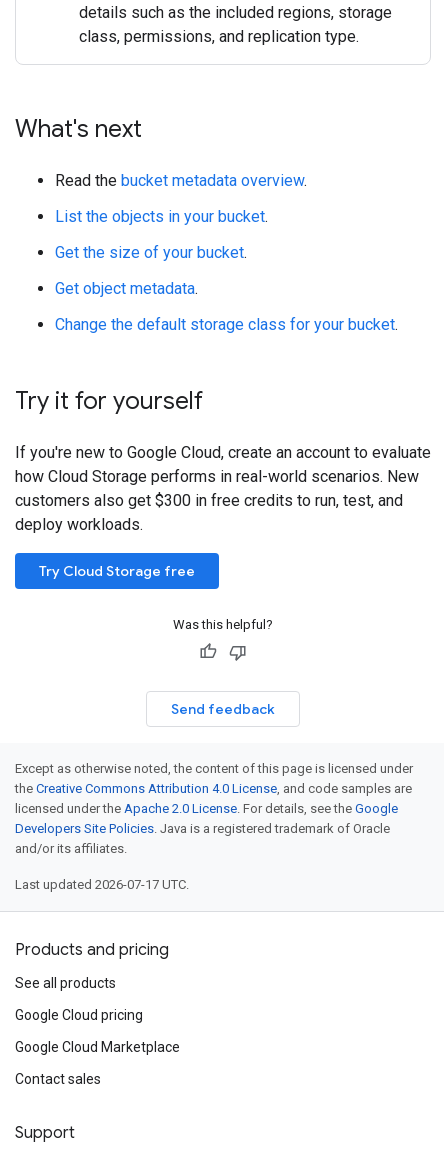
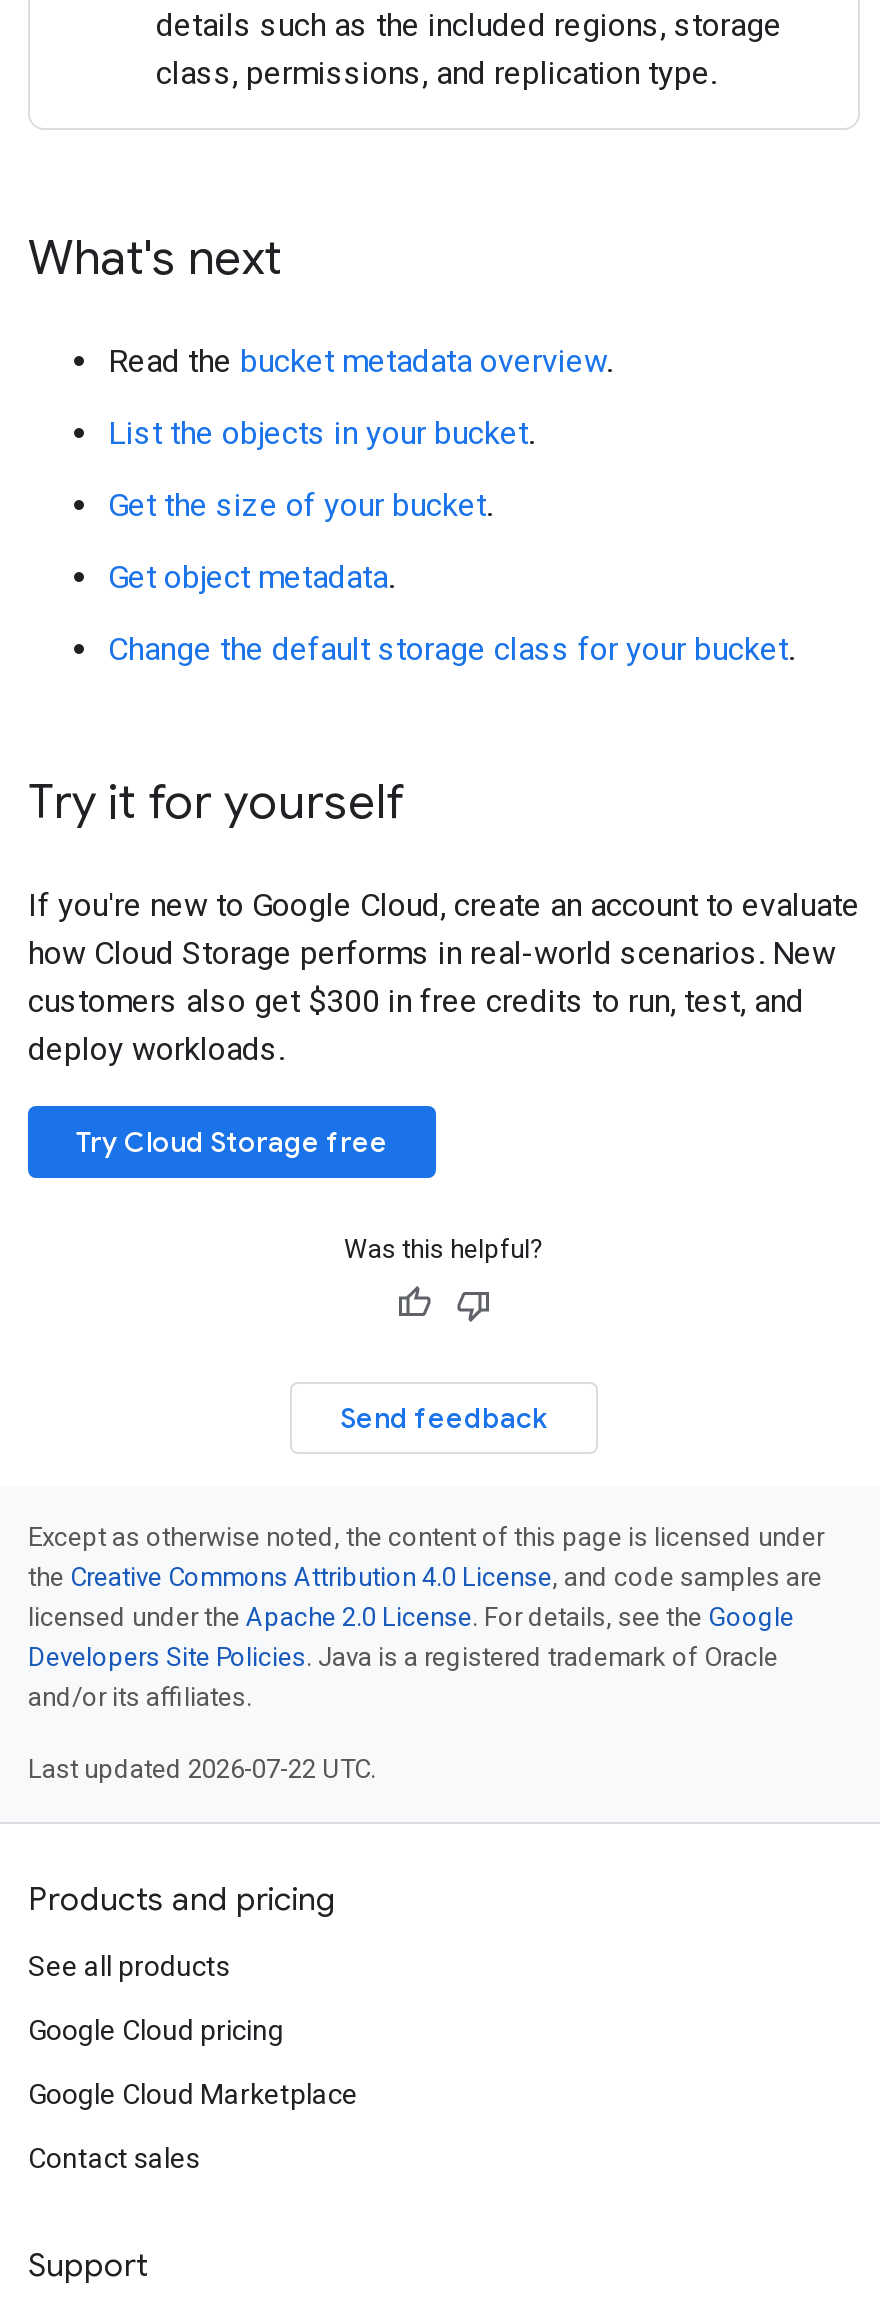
- Last updated 2026-07-17 UTC.
+ Last updated 2026-07-22 UTC.
